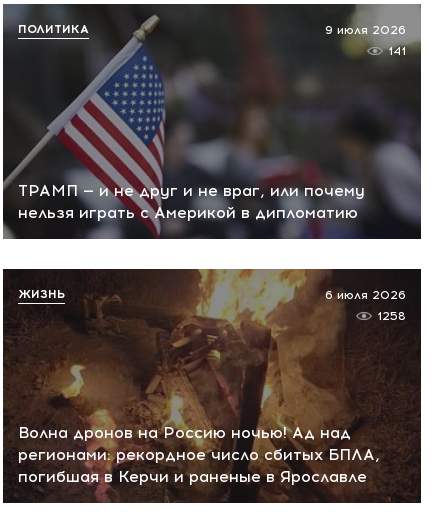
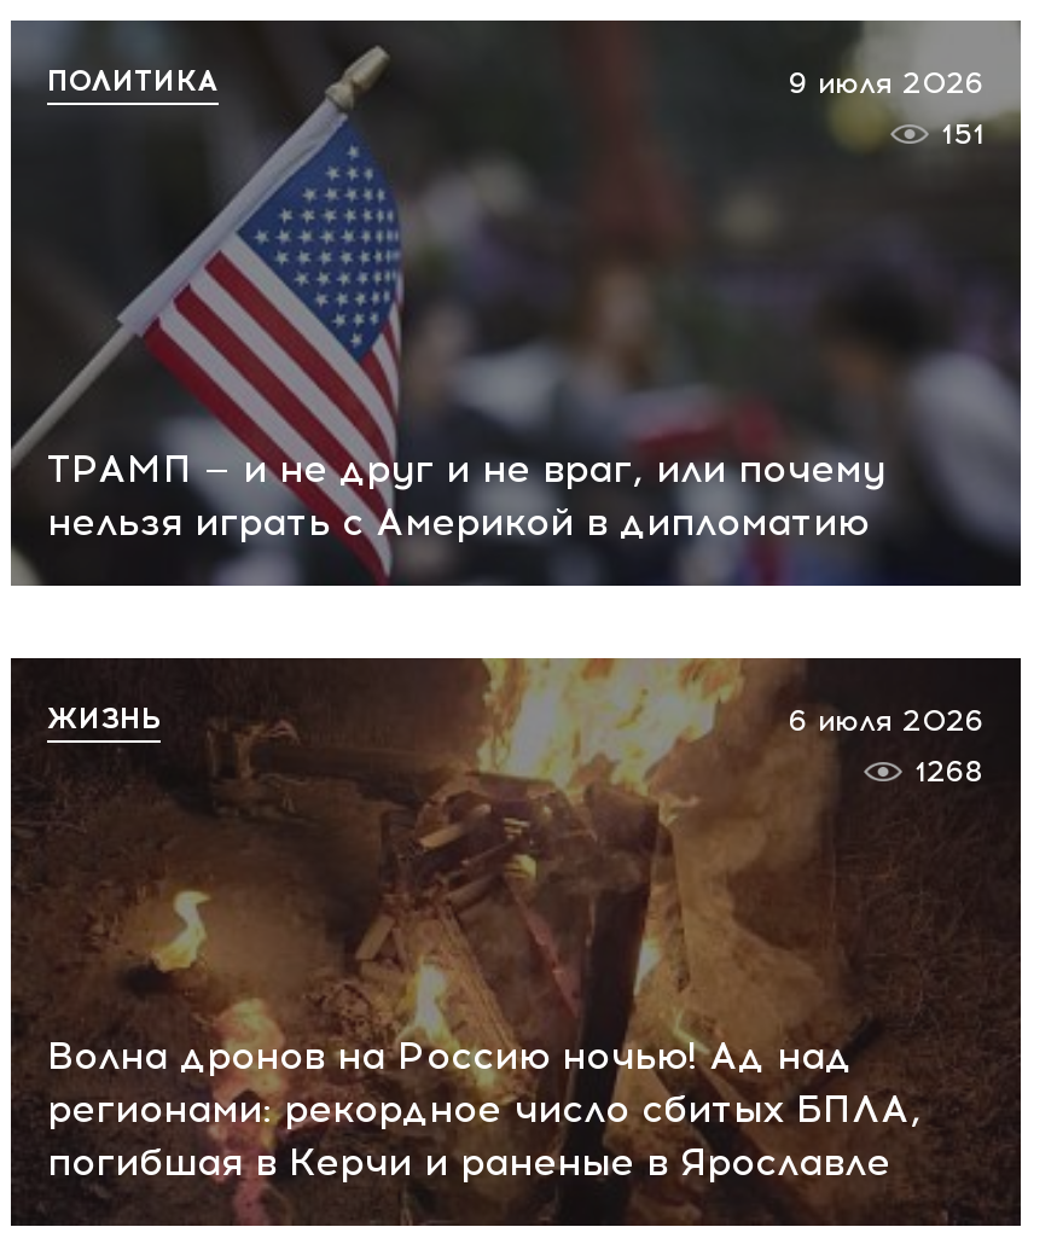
- 141
+ 151

- 1258
+ 1268
